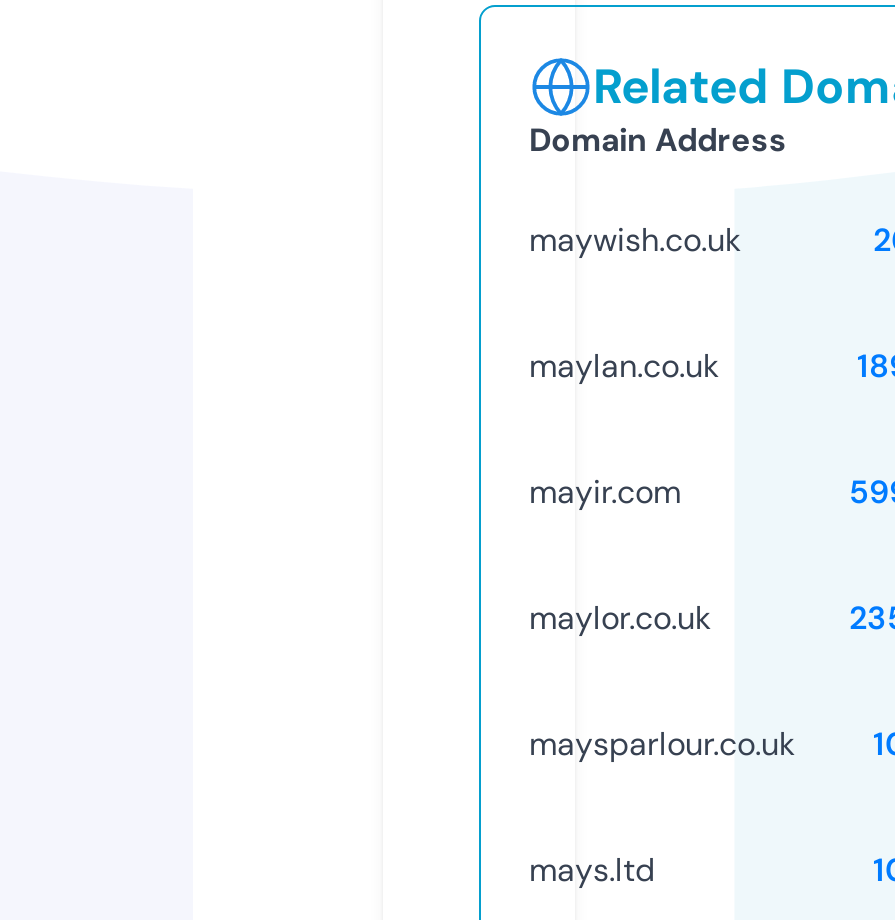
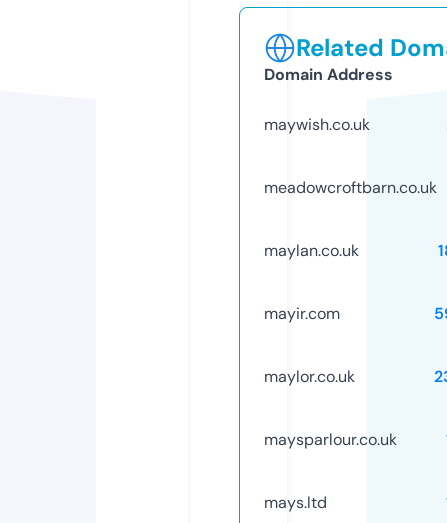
+ meadowcroftbarn.co.uk
